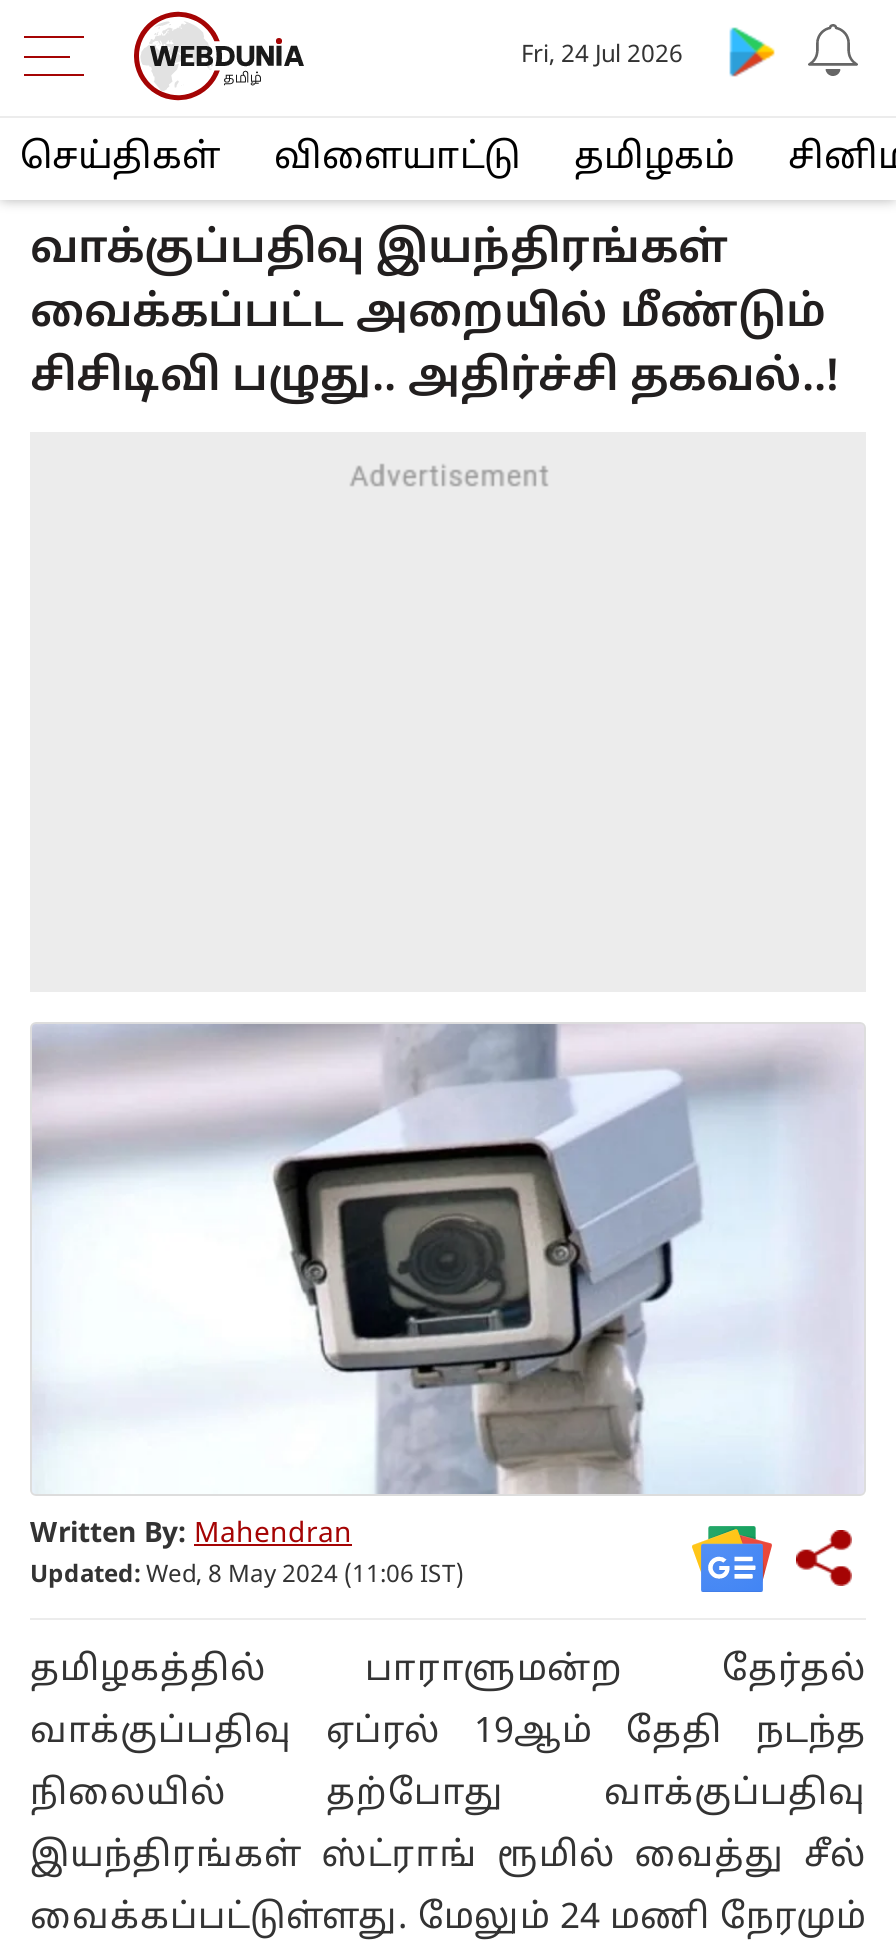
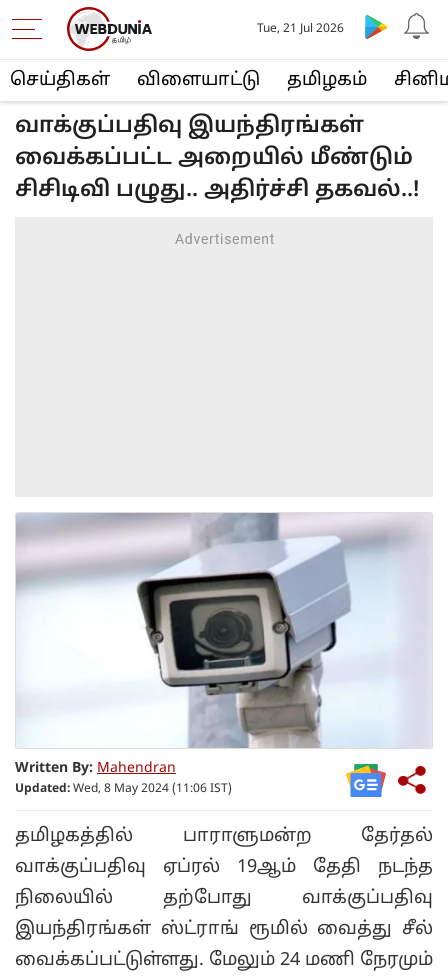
- Fri, 24 Jul 2026
+ Tue, 21 Jul 2026
